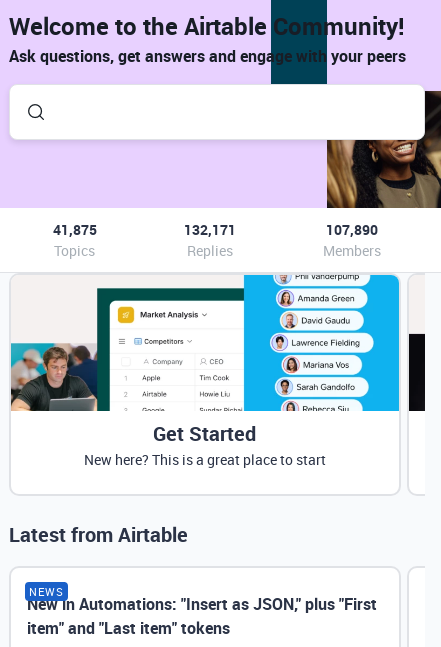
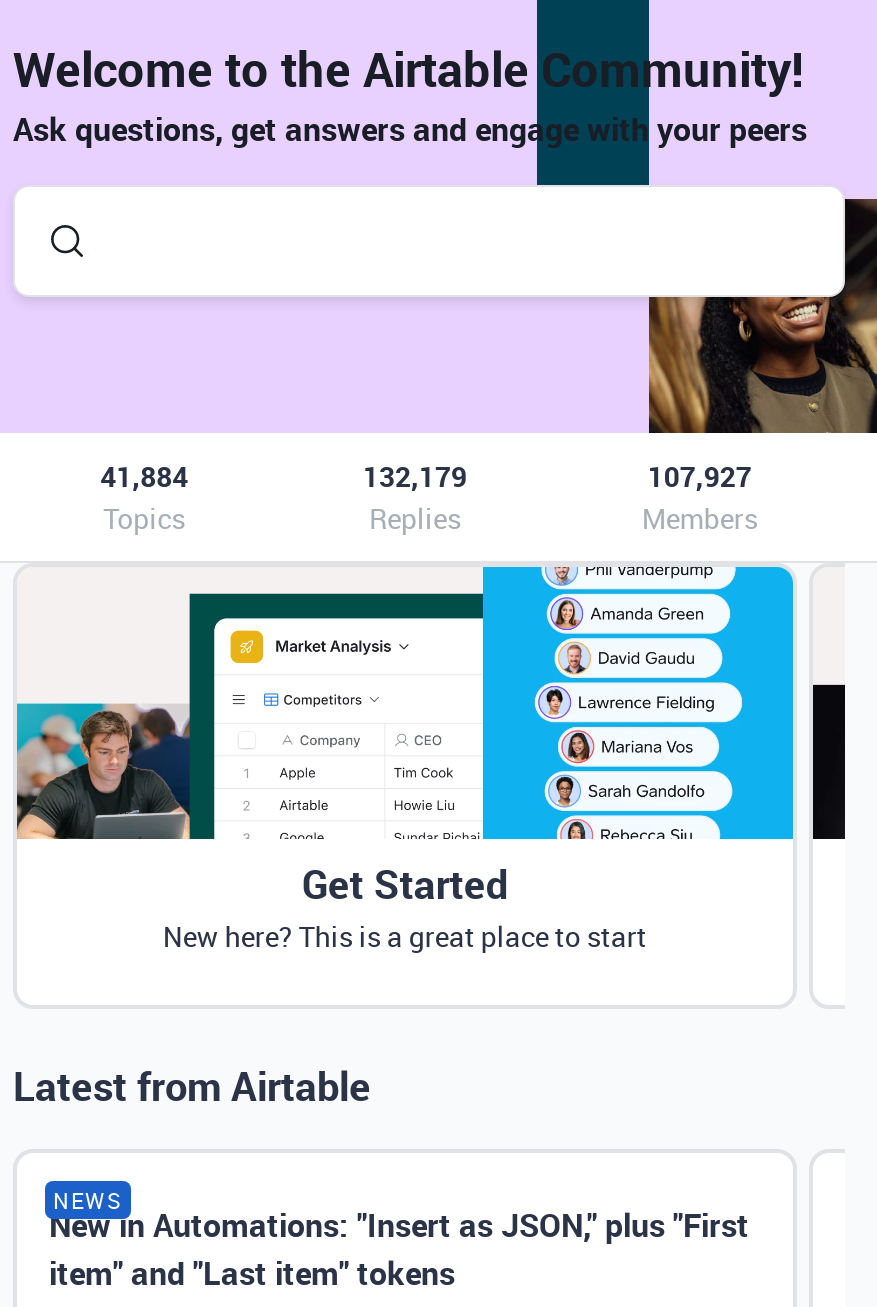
- 41,875
+ 41,884

- 132,171
+ 132,179

- 107,890
+ 107,927
